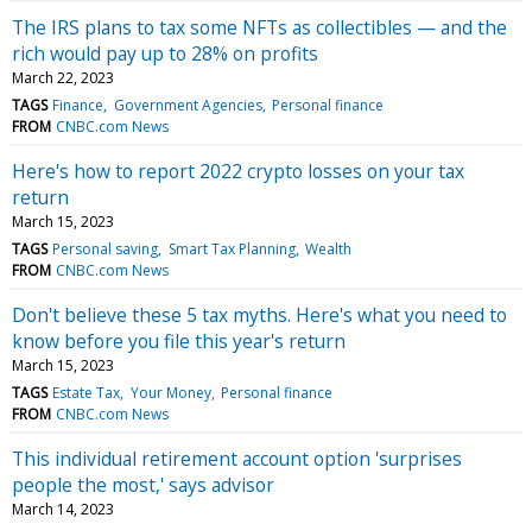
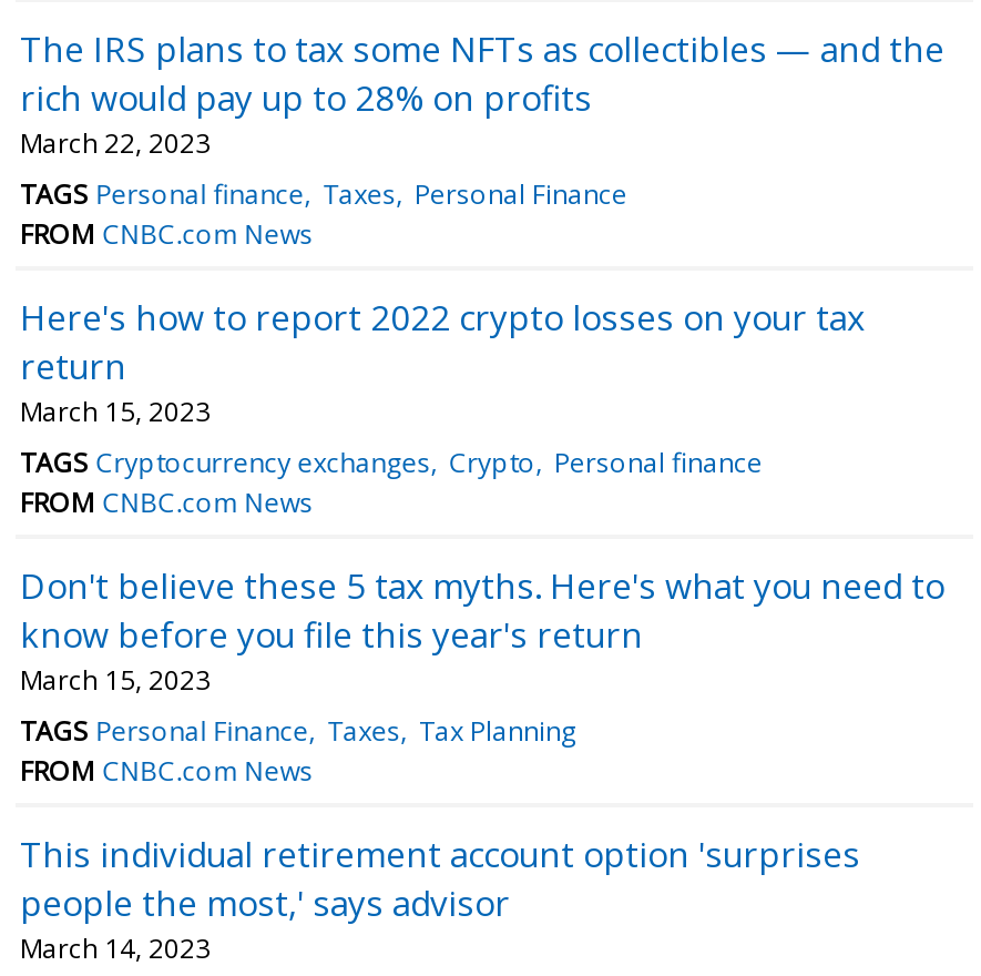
- TAGS Finance Government Agencies Personal finance
+ TAGS Personal finance Taxes Personal Finance

- TAGS Personal saving Smart Tax Planning Wealth
+ TAGS Cryptocurrency exchanges Crypto Personal finance

- TAGS Estate Tax Your Money Personal finance
+ TAGS Personal Finance Taxes Tax Planning
